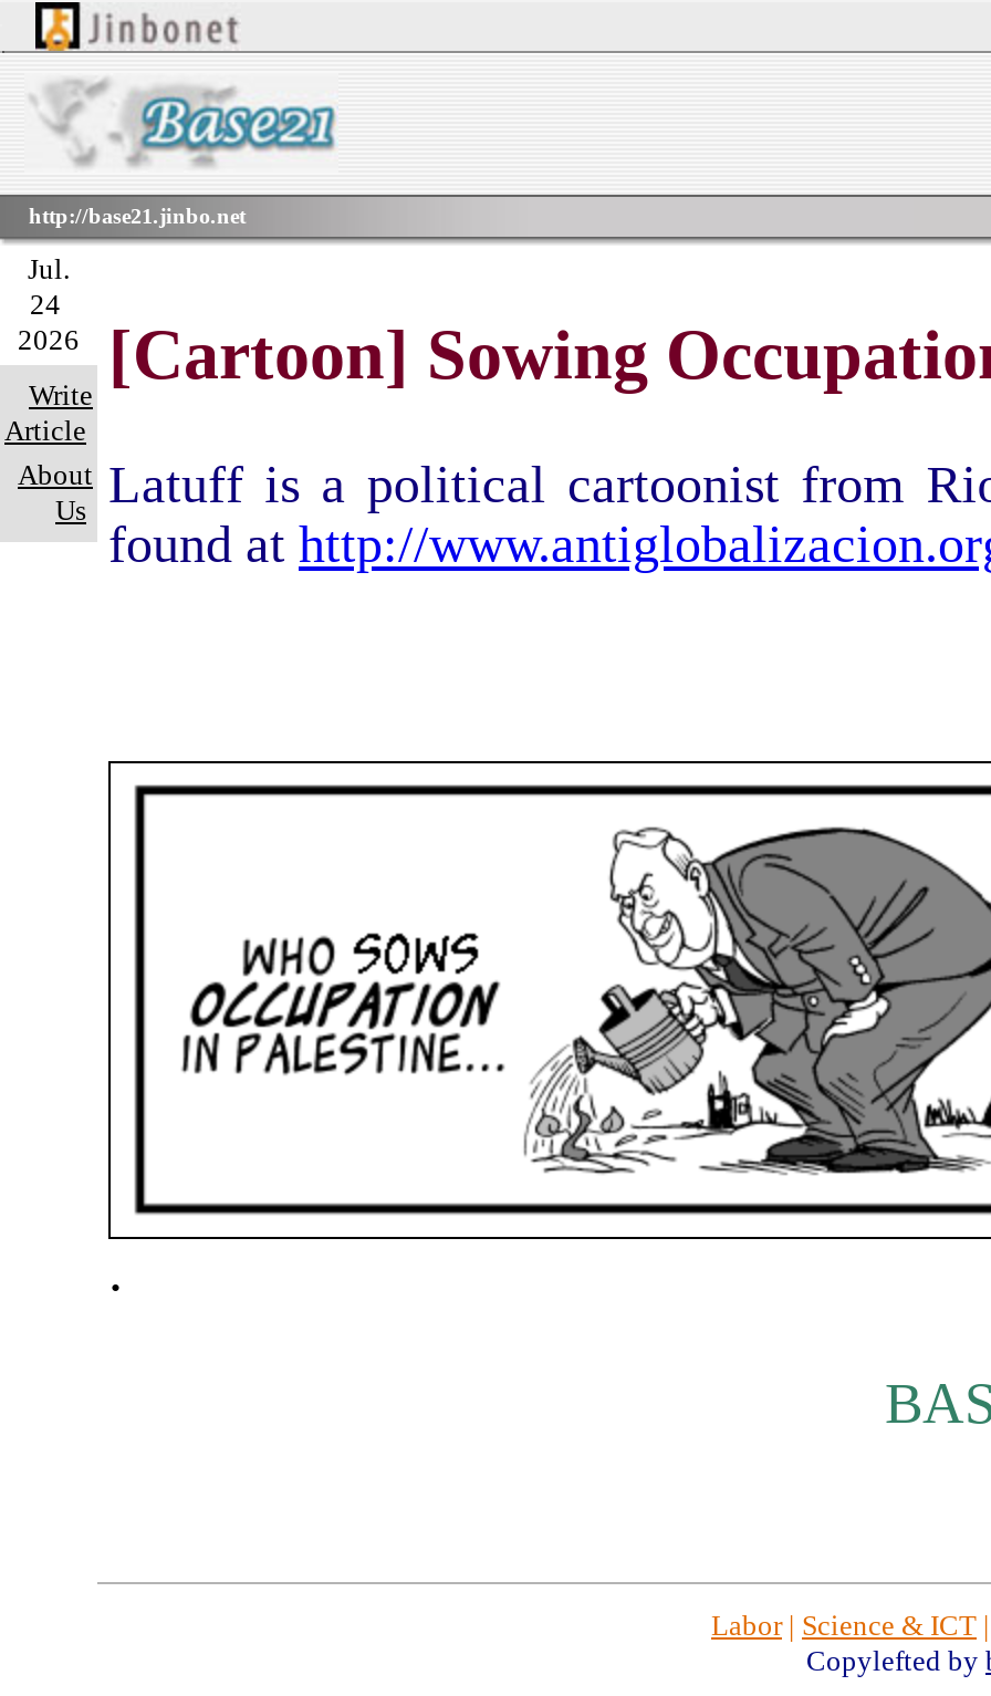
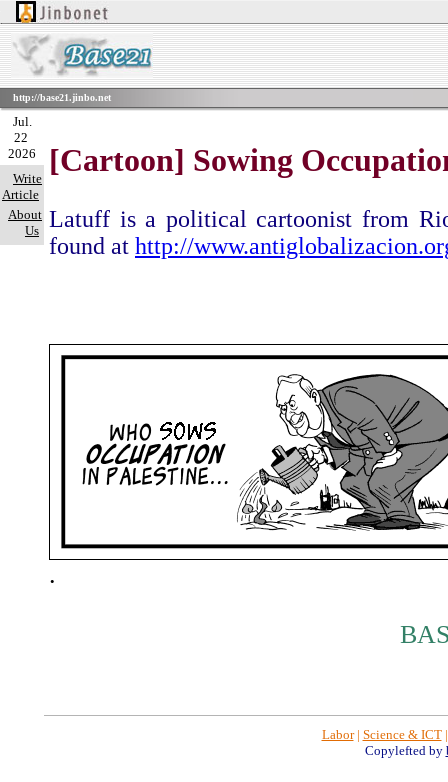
- 24
+ 22
